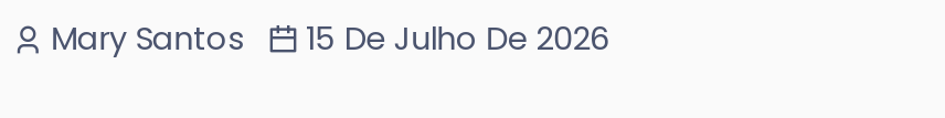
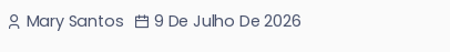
- Mary Santos 15 De Julho De 2026
+ Mary Santos 9 De Julho De 2026
